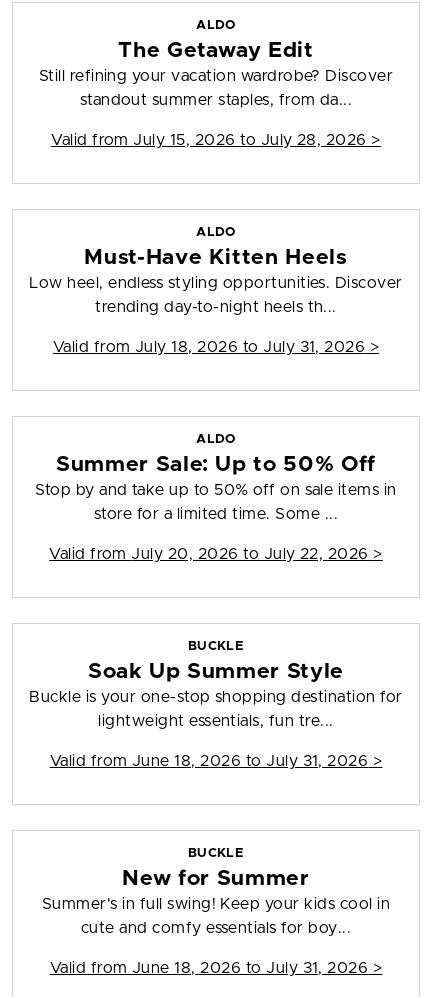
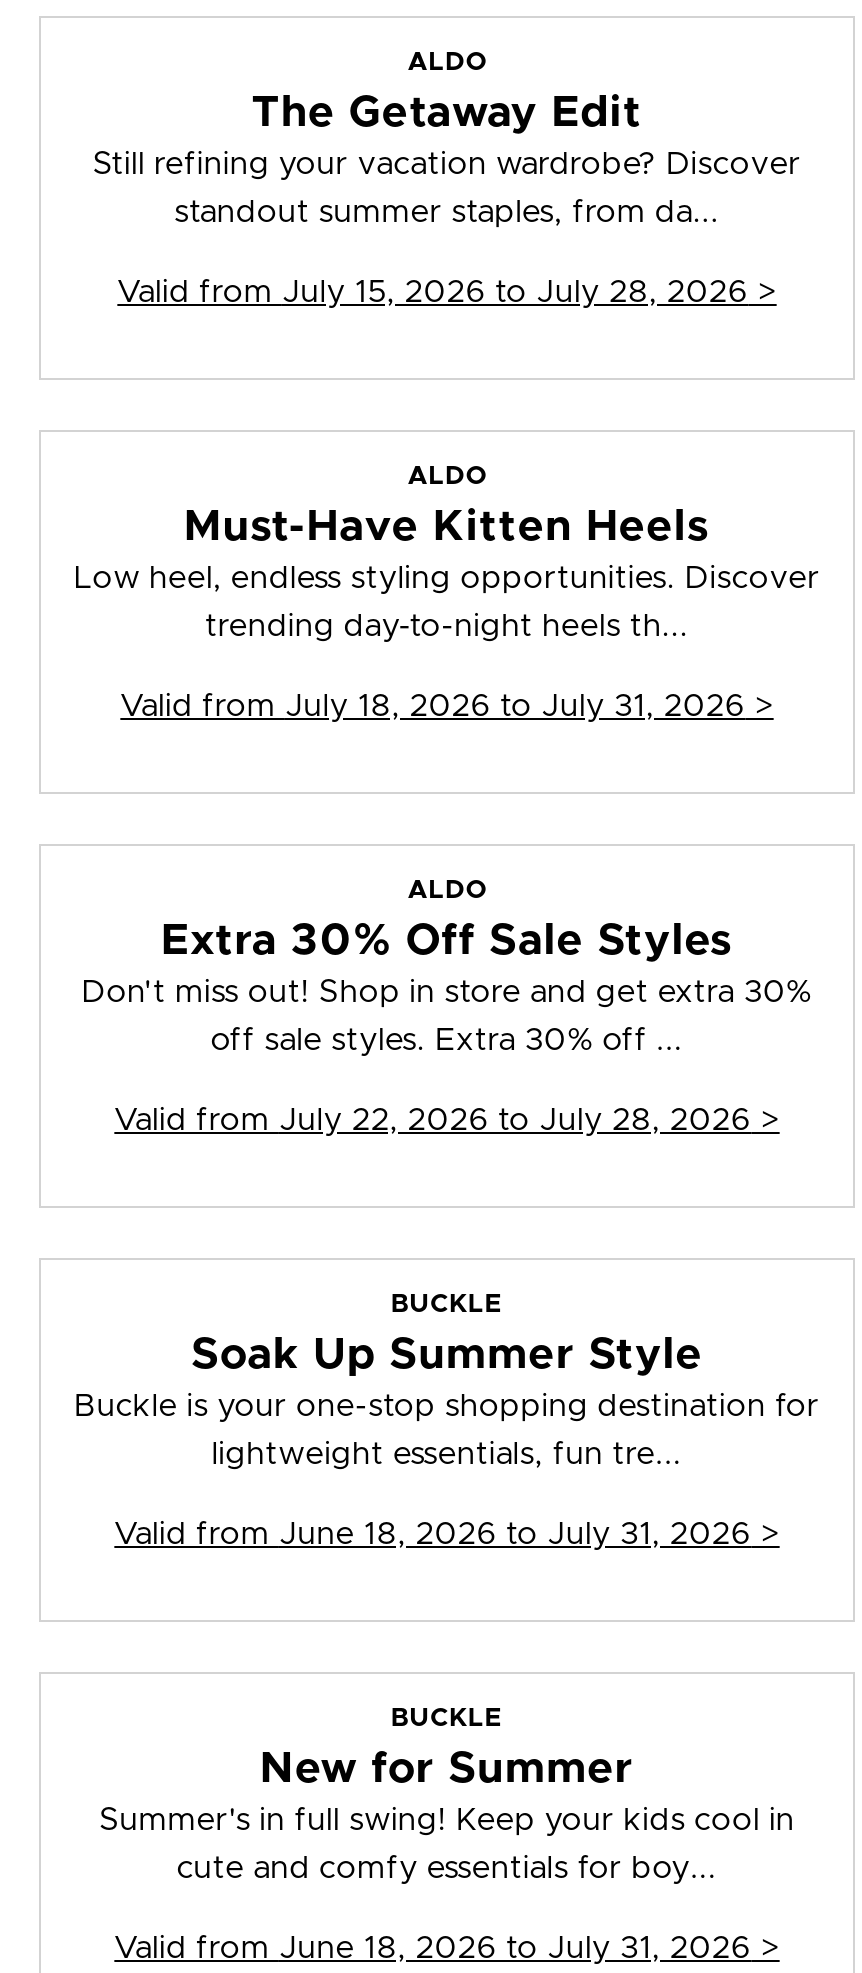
- Summer Sale: Up to 50% Off
- Stop by and take up to 50% off on sale items in
+ Extra 30% Off Sale Styles
+ Don't miss out! Shop in store and get extra 30%

- store for a limited time. Some ...
+ off sale styles. Extra 30% off ...

- Valid from July 20, 2026 to July 22, 2026 >
+ Valid from July 22, 2026 to July 28, 2026 >
